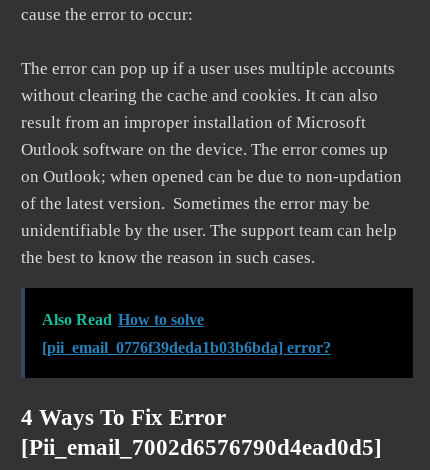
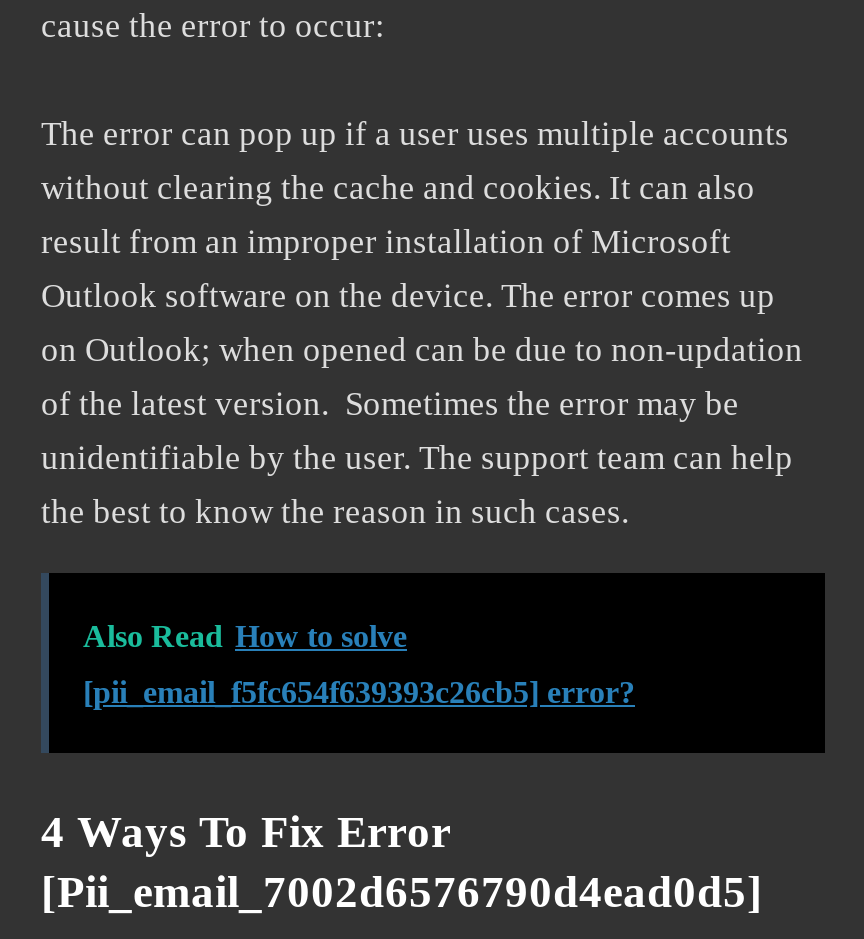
- [pii_email_0776f39deda1b03b6bda] error?
+ [pii_email_f5fc654f639393c26cb5] error?
